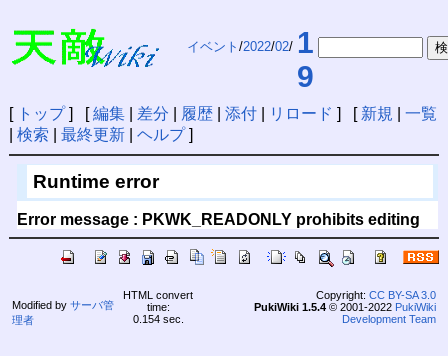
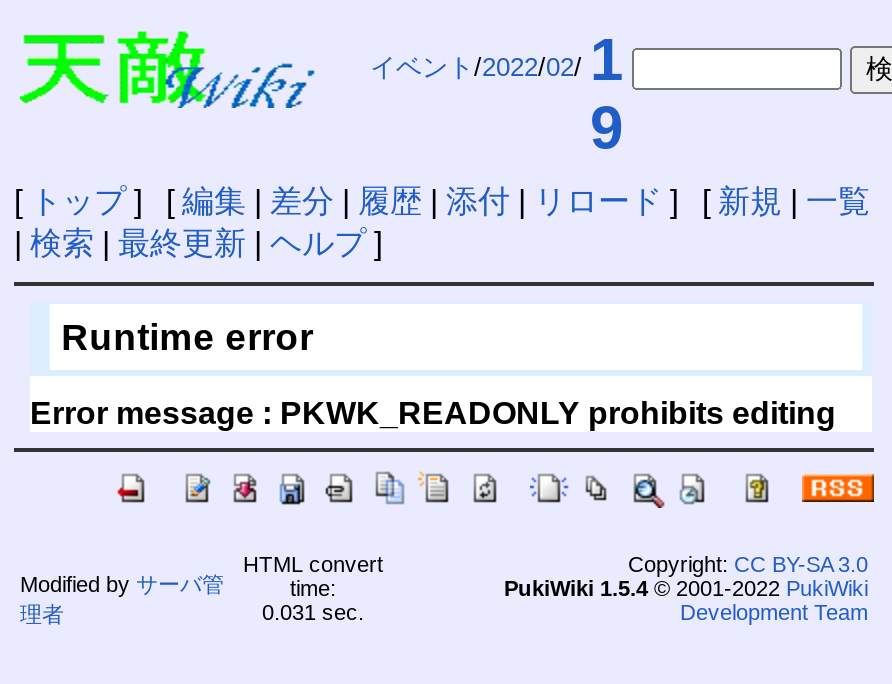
- 0.154 sec.
+ 0.031 sec.
